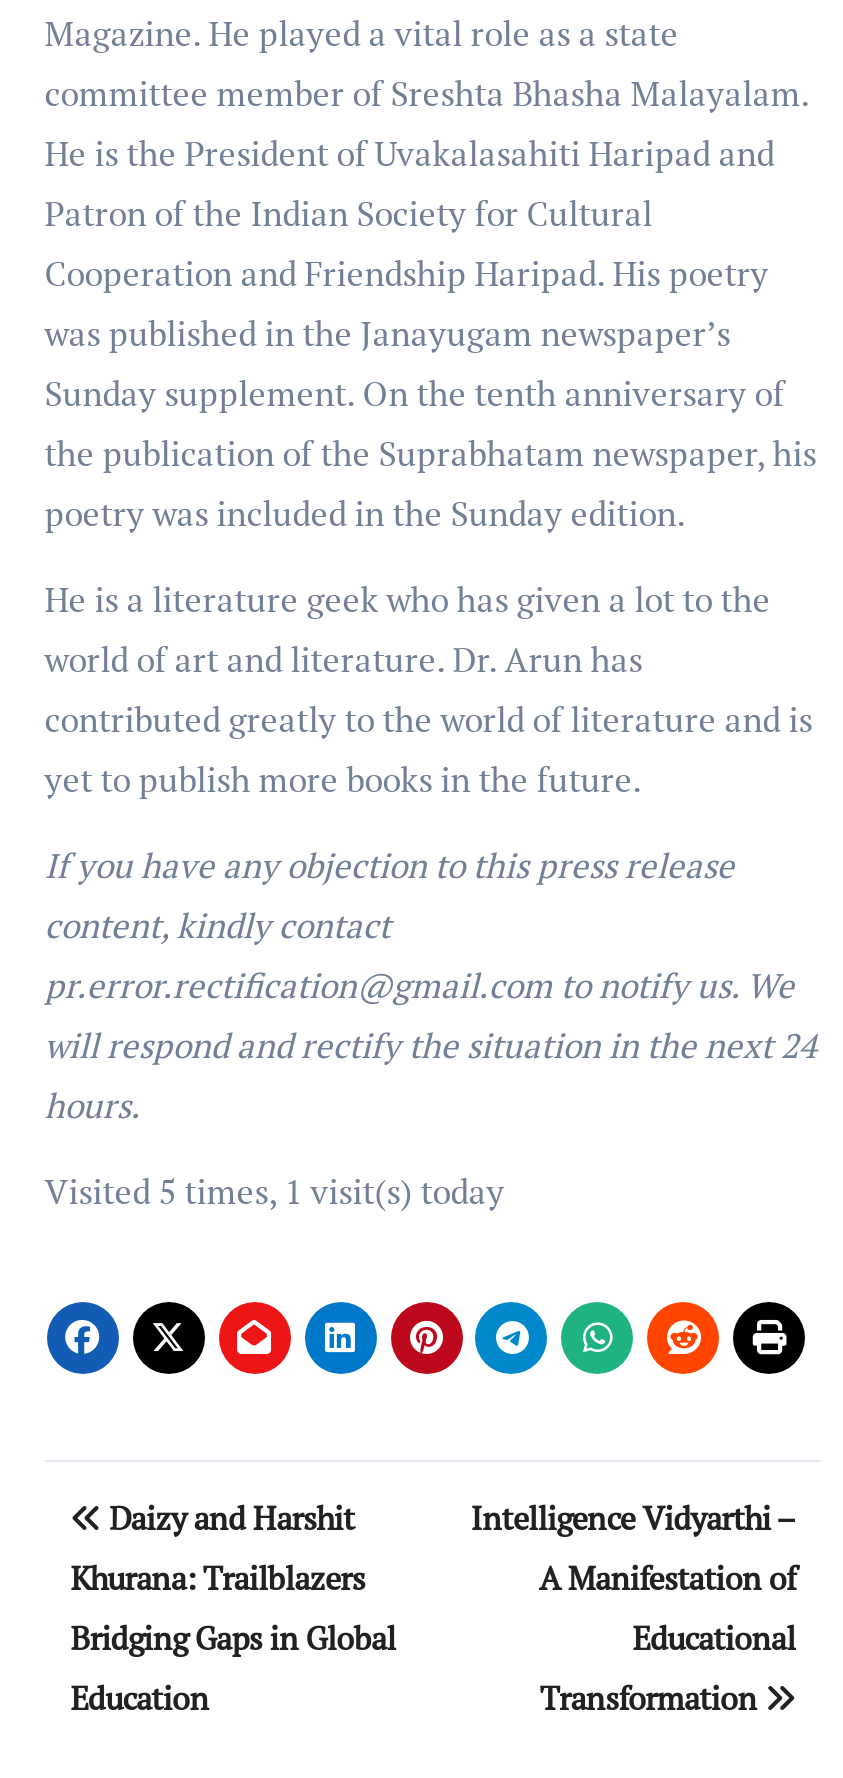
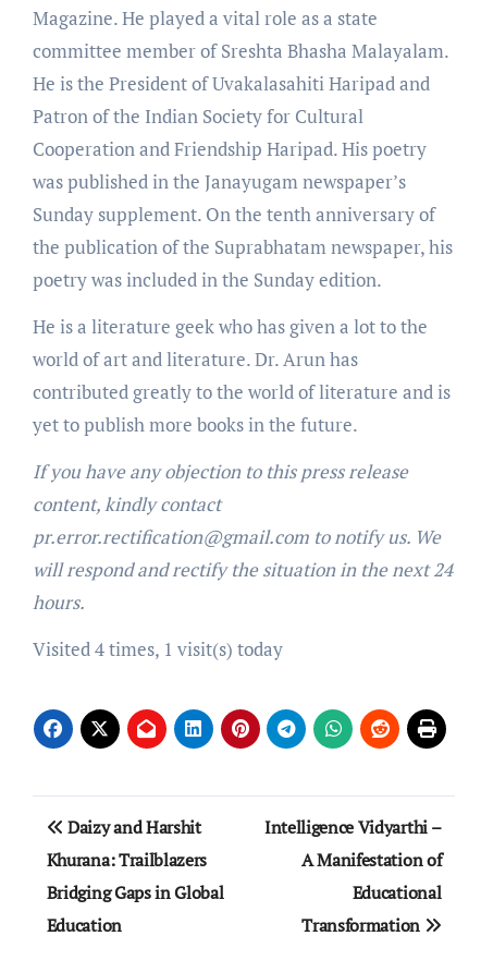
- Visited 5 times, 1 visit(s) today
+ Visited 4 times, 1 visit(s) today
